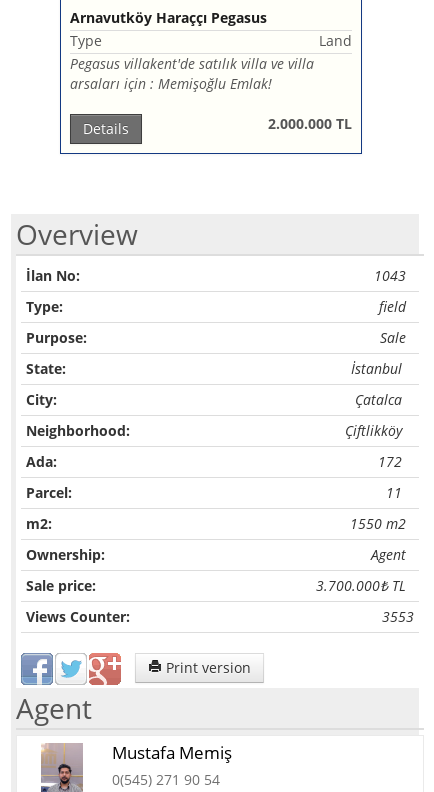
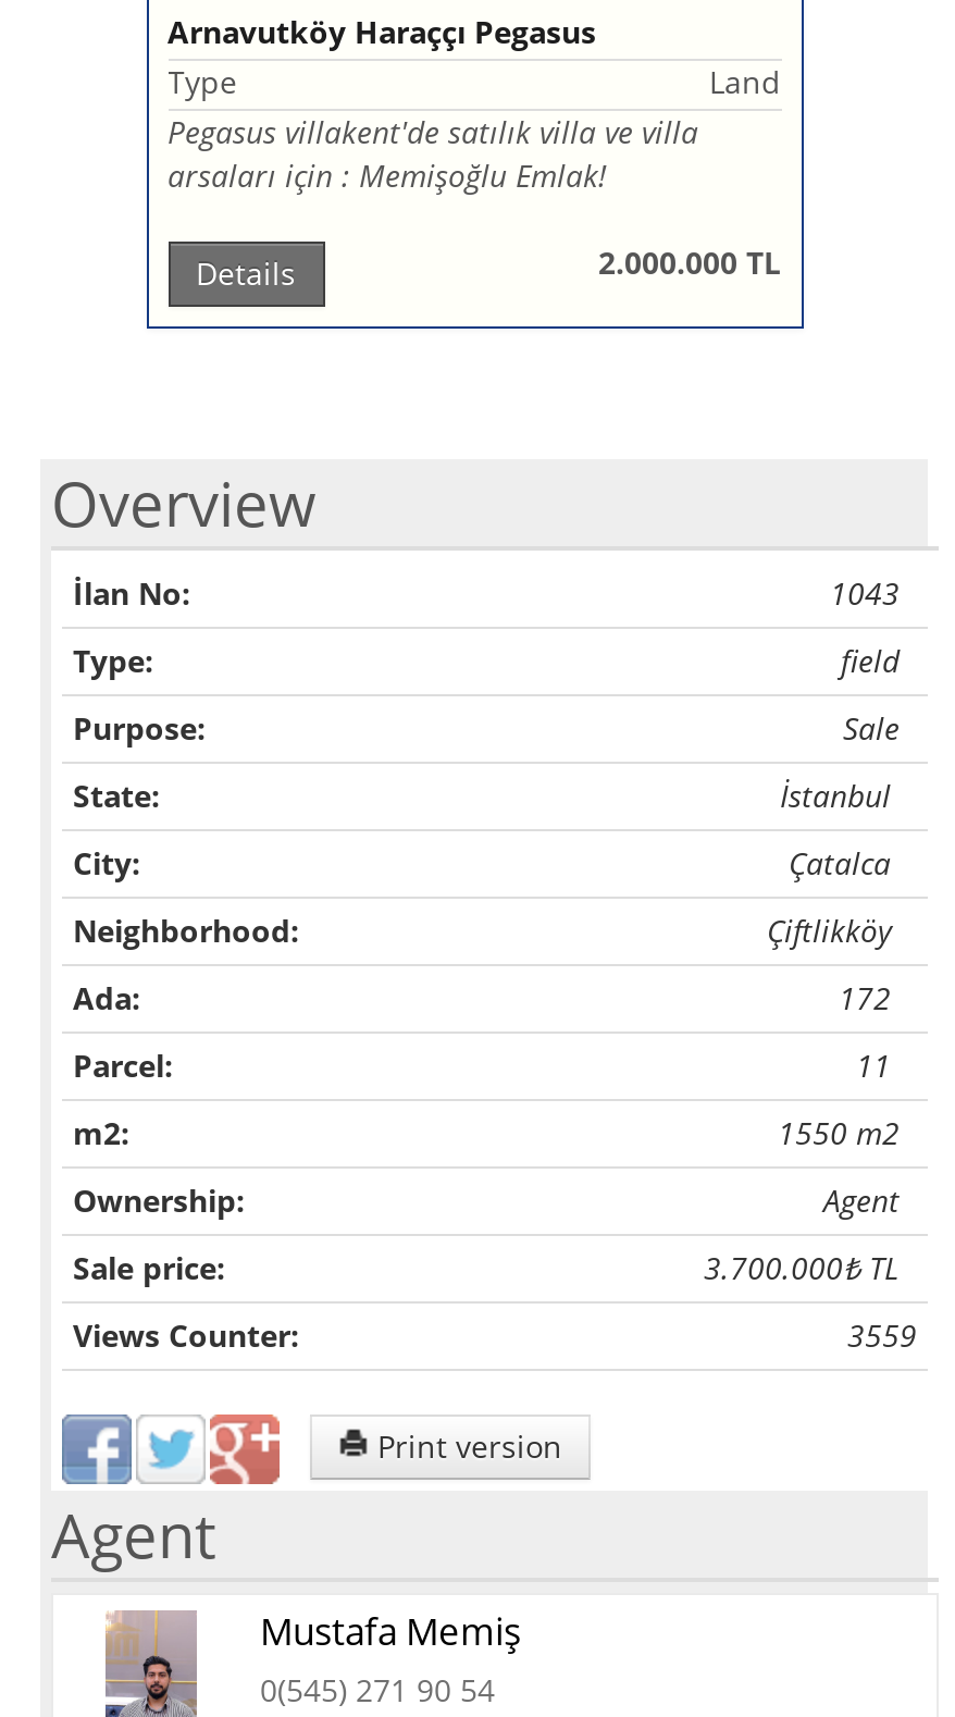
- 3553
+ 3559
